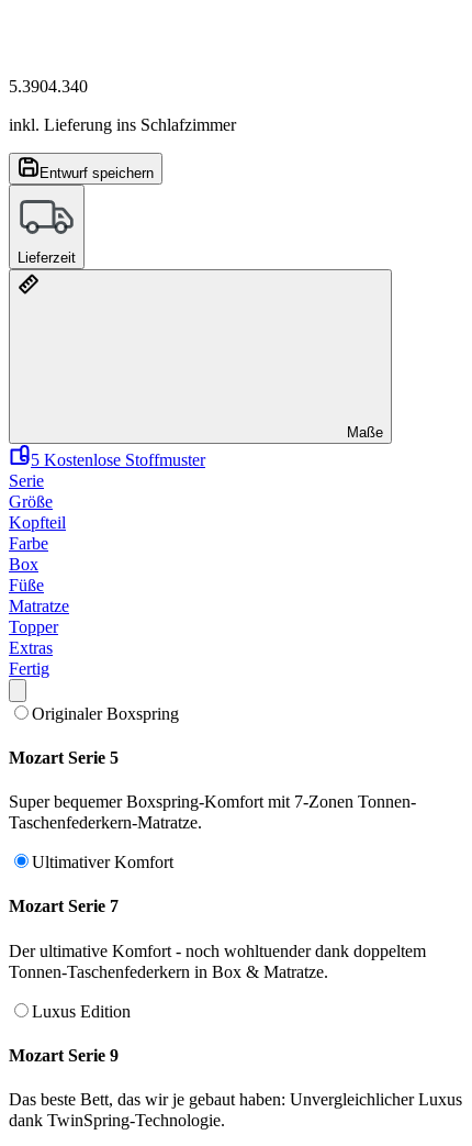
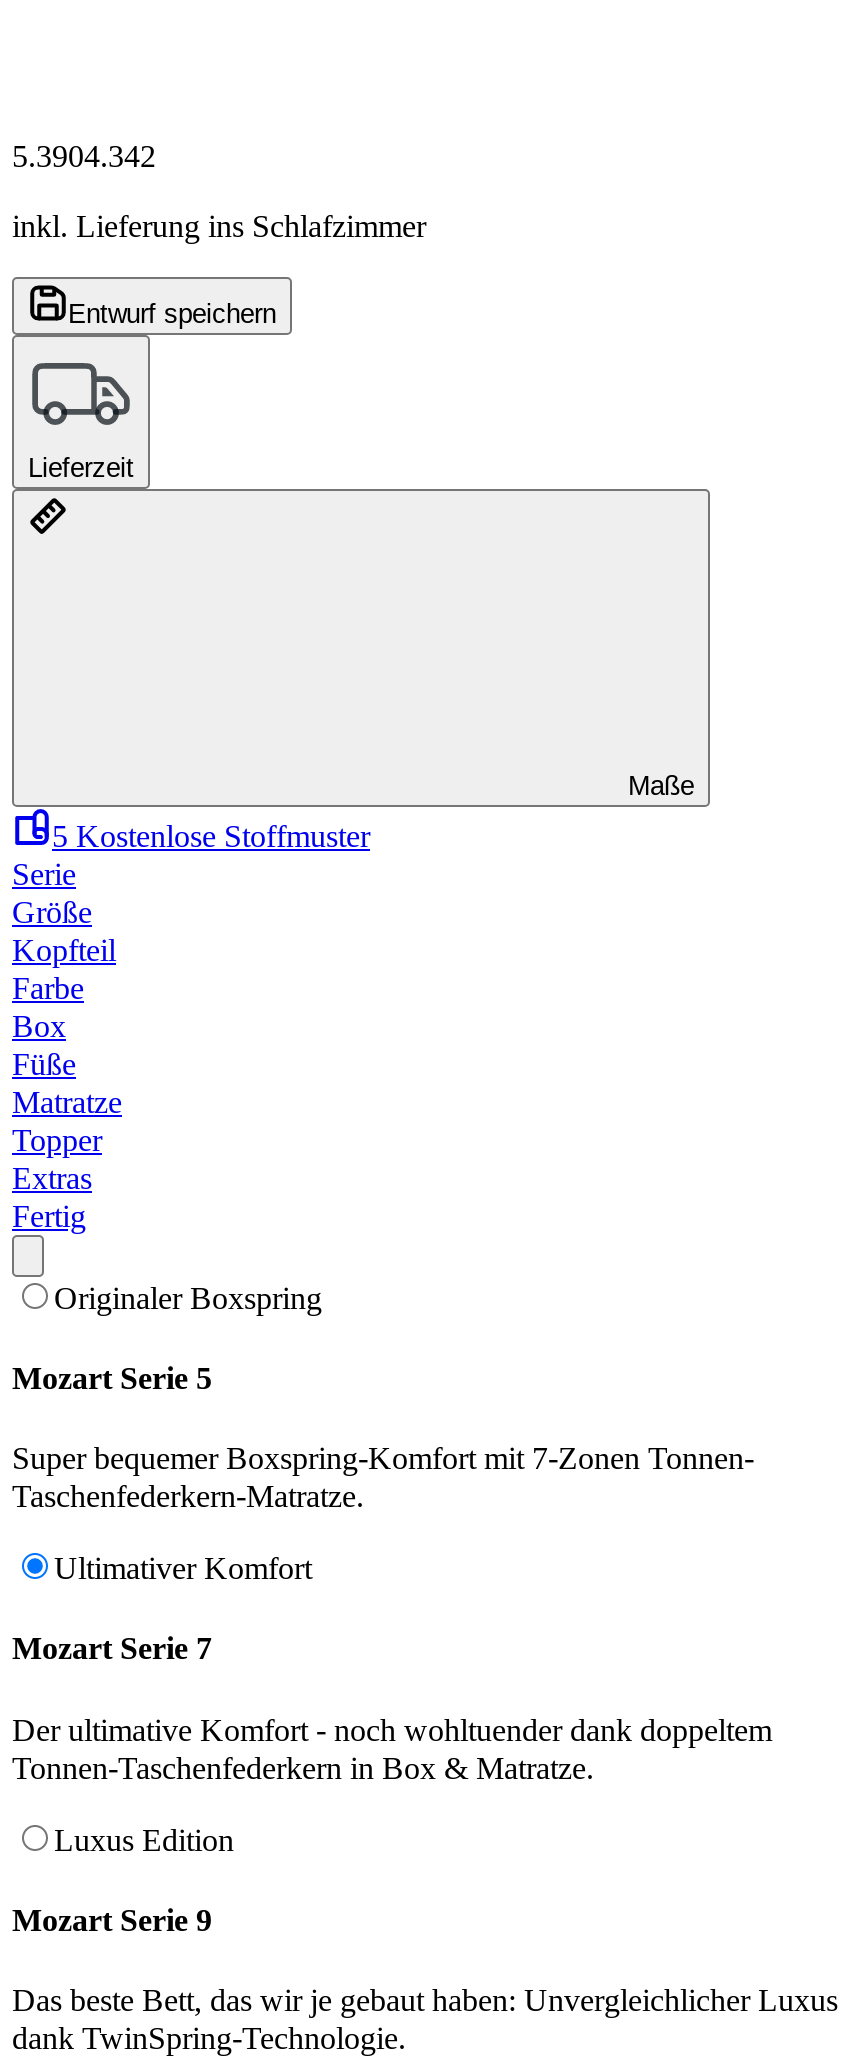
- 5.3904.340
+ 5.3904.342
